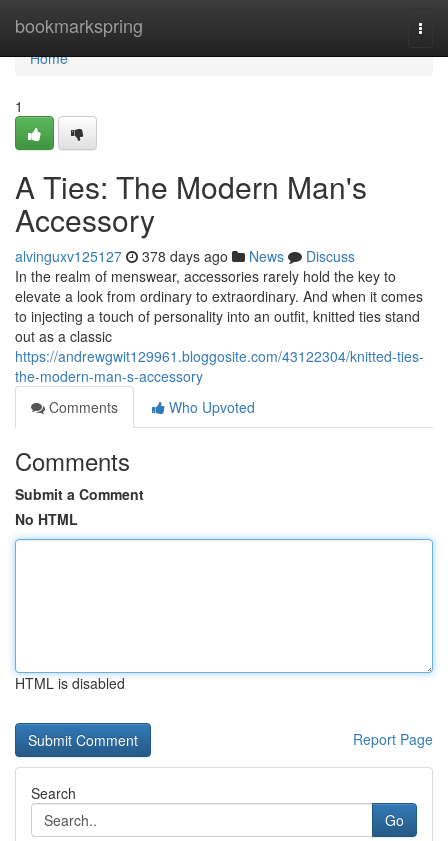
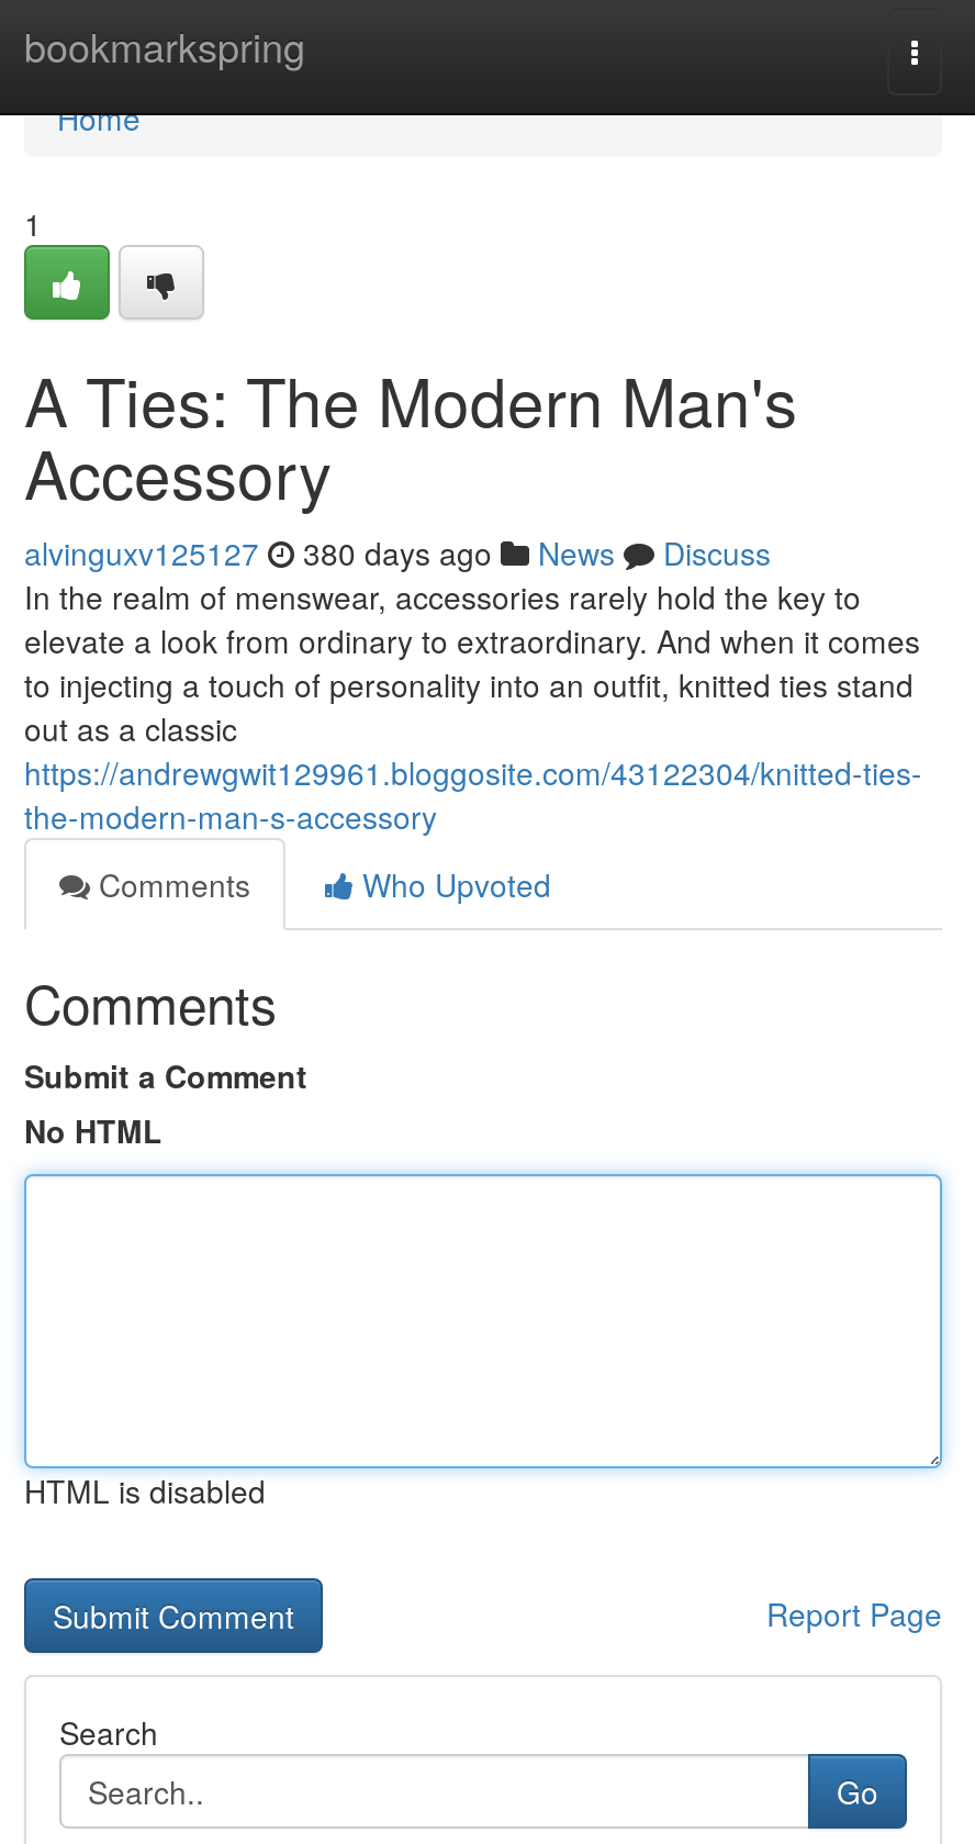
- alvinguxv125127 378 days ago News Discuss
+ alvinguxv125127 380 days ago News Discuss
